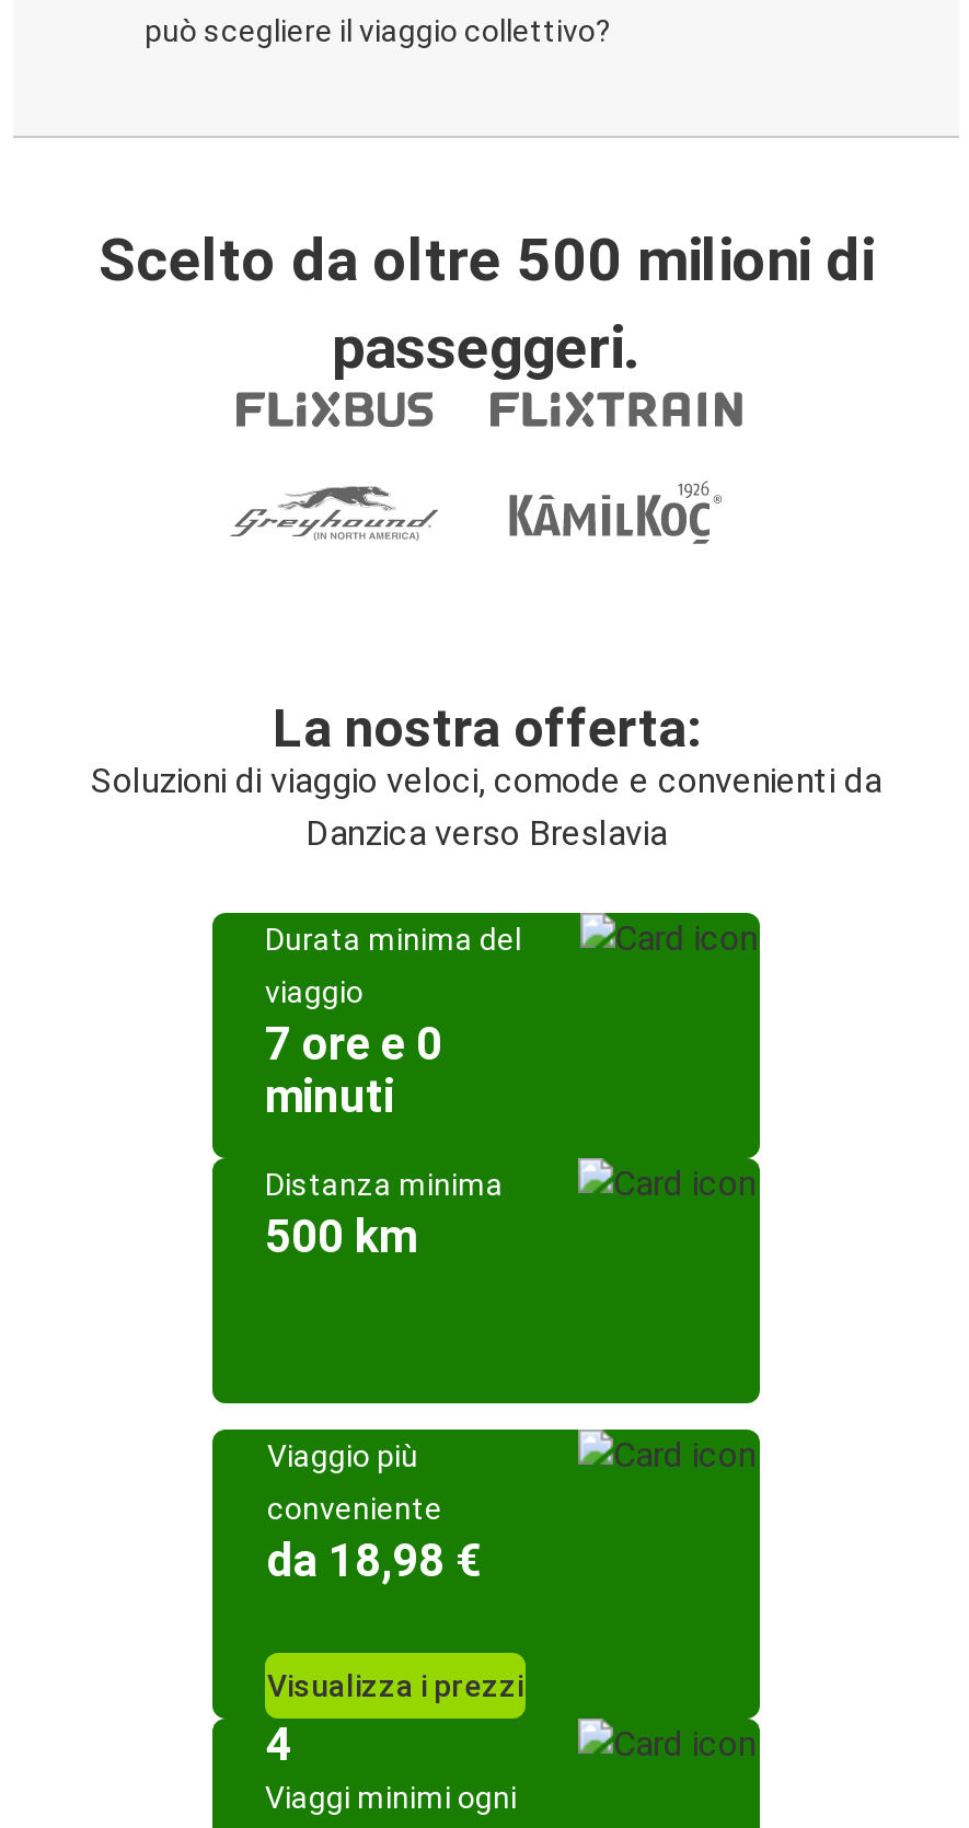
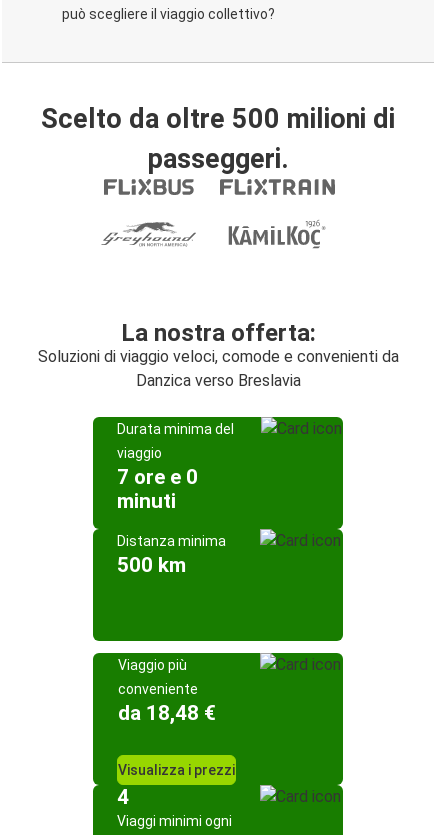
- da 18,98 €
+ da 18,48 €
